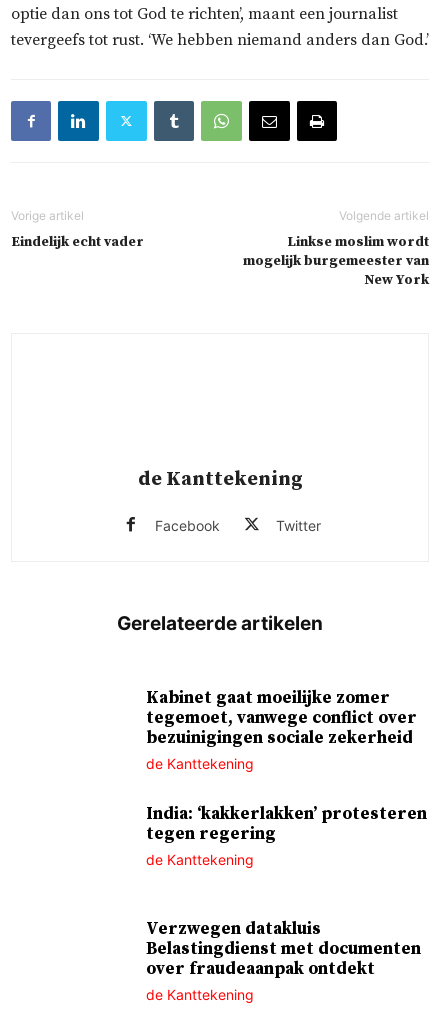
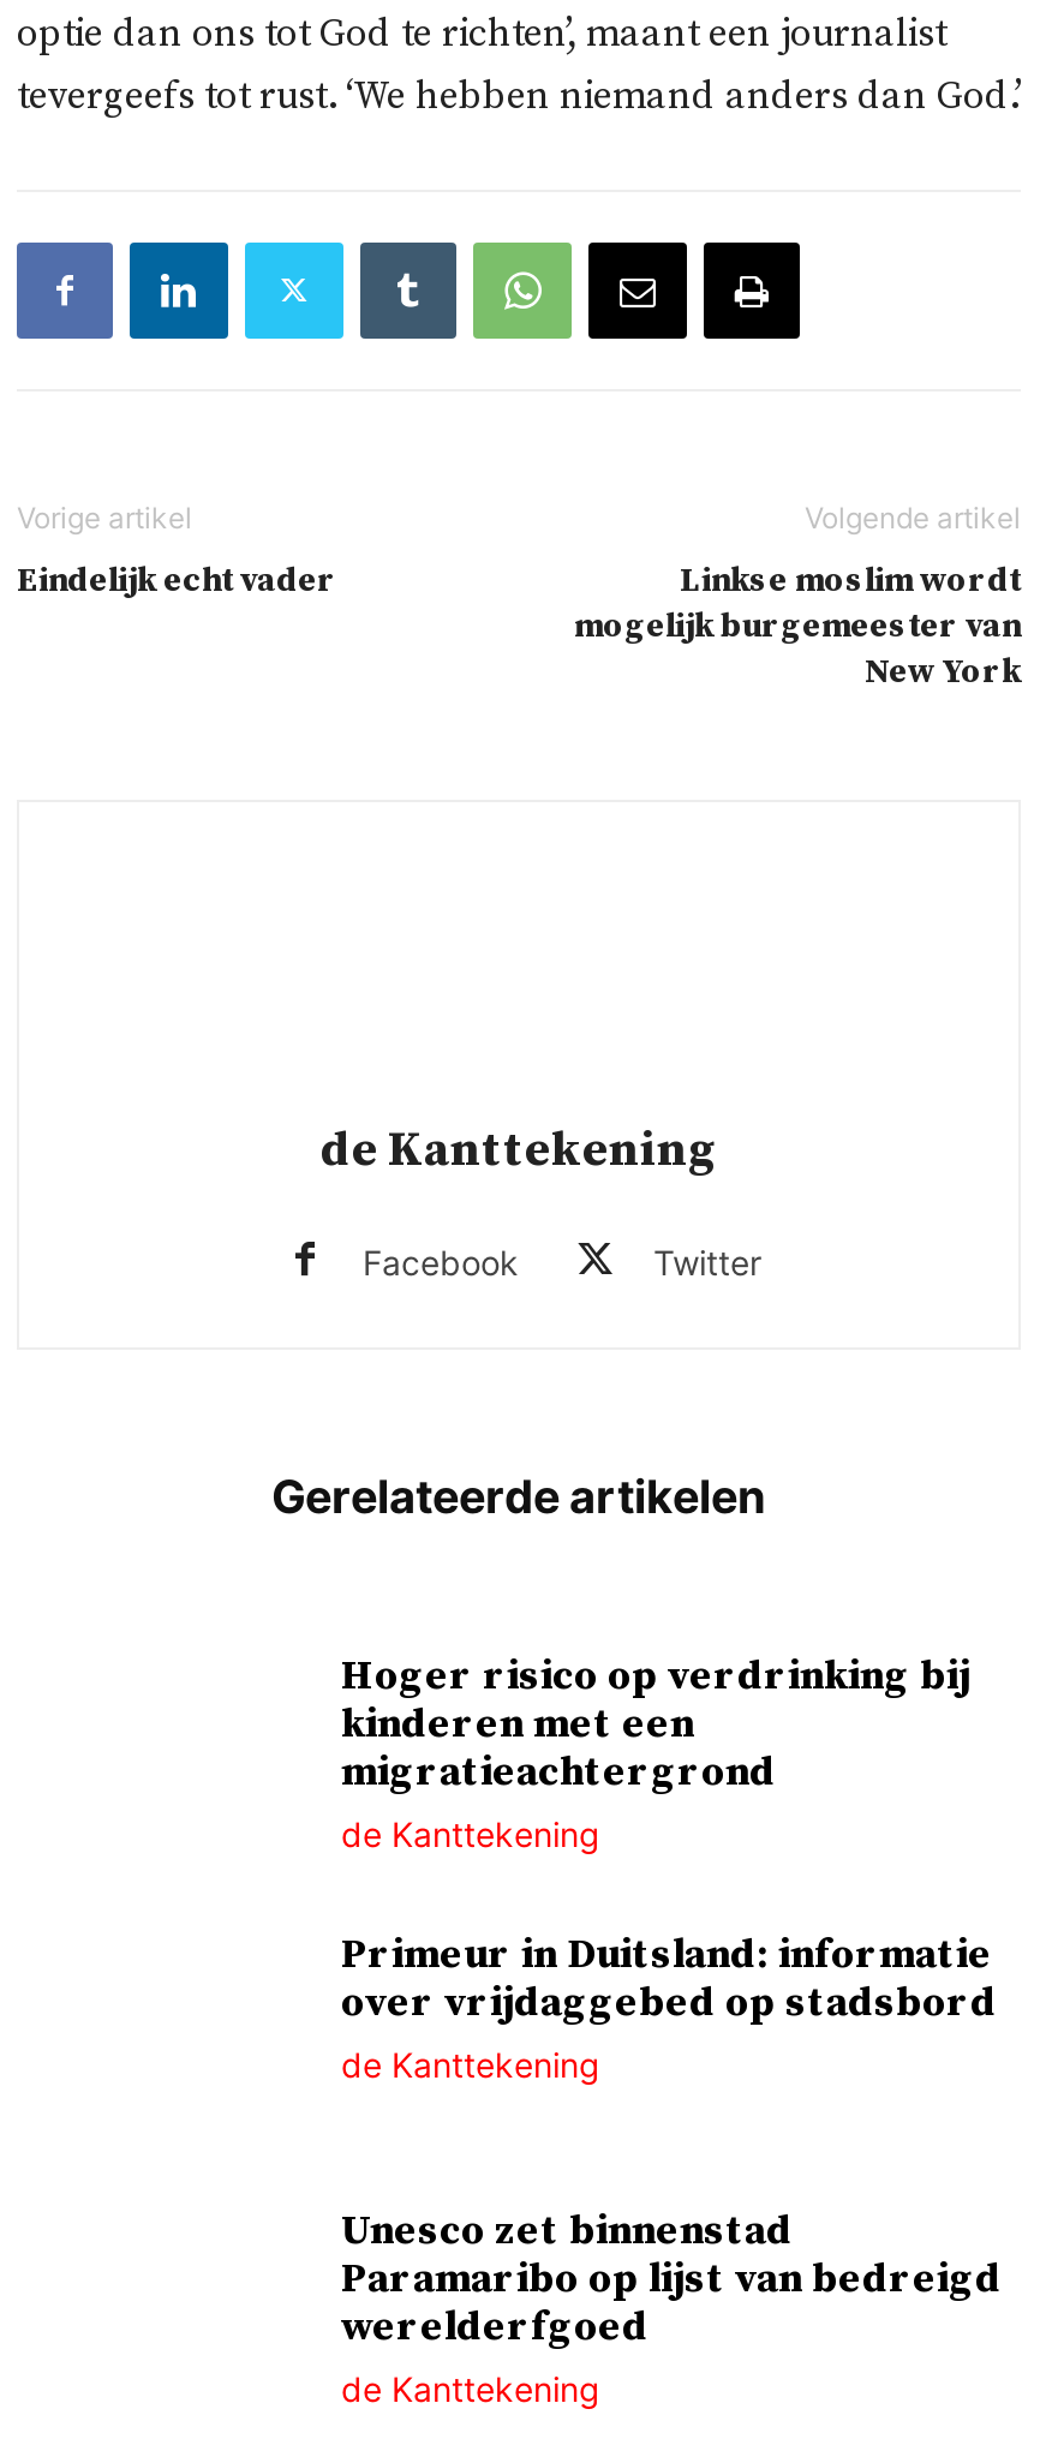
- Kabinet gaat moeilijke zomer
- tegemoet, vanwege conflict over
- bezuinigingen sociale zekerheid
+ Hoger risico op verdrinking bij
+ kinderen met een
+ migratieachtergrond

- India: ‘kakkerlakken’ protesteren
- tegen regering
+ Primeur in Duitsland: informatie
+ over vrijdaggebed op stadsbord

- Verzwegen datakluis
- Belastingdienst met documenten
- over fraudeaanpak ontdekt
+ Unesco zet binnenstad
+ Paramaribo op lijst van bedreigd
+ werelderfgoed
